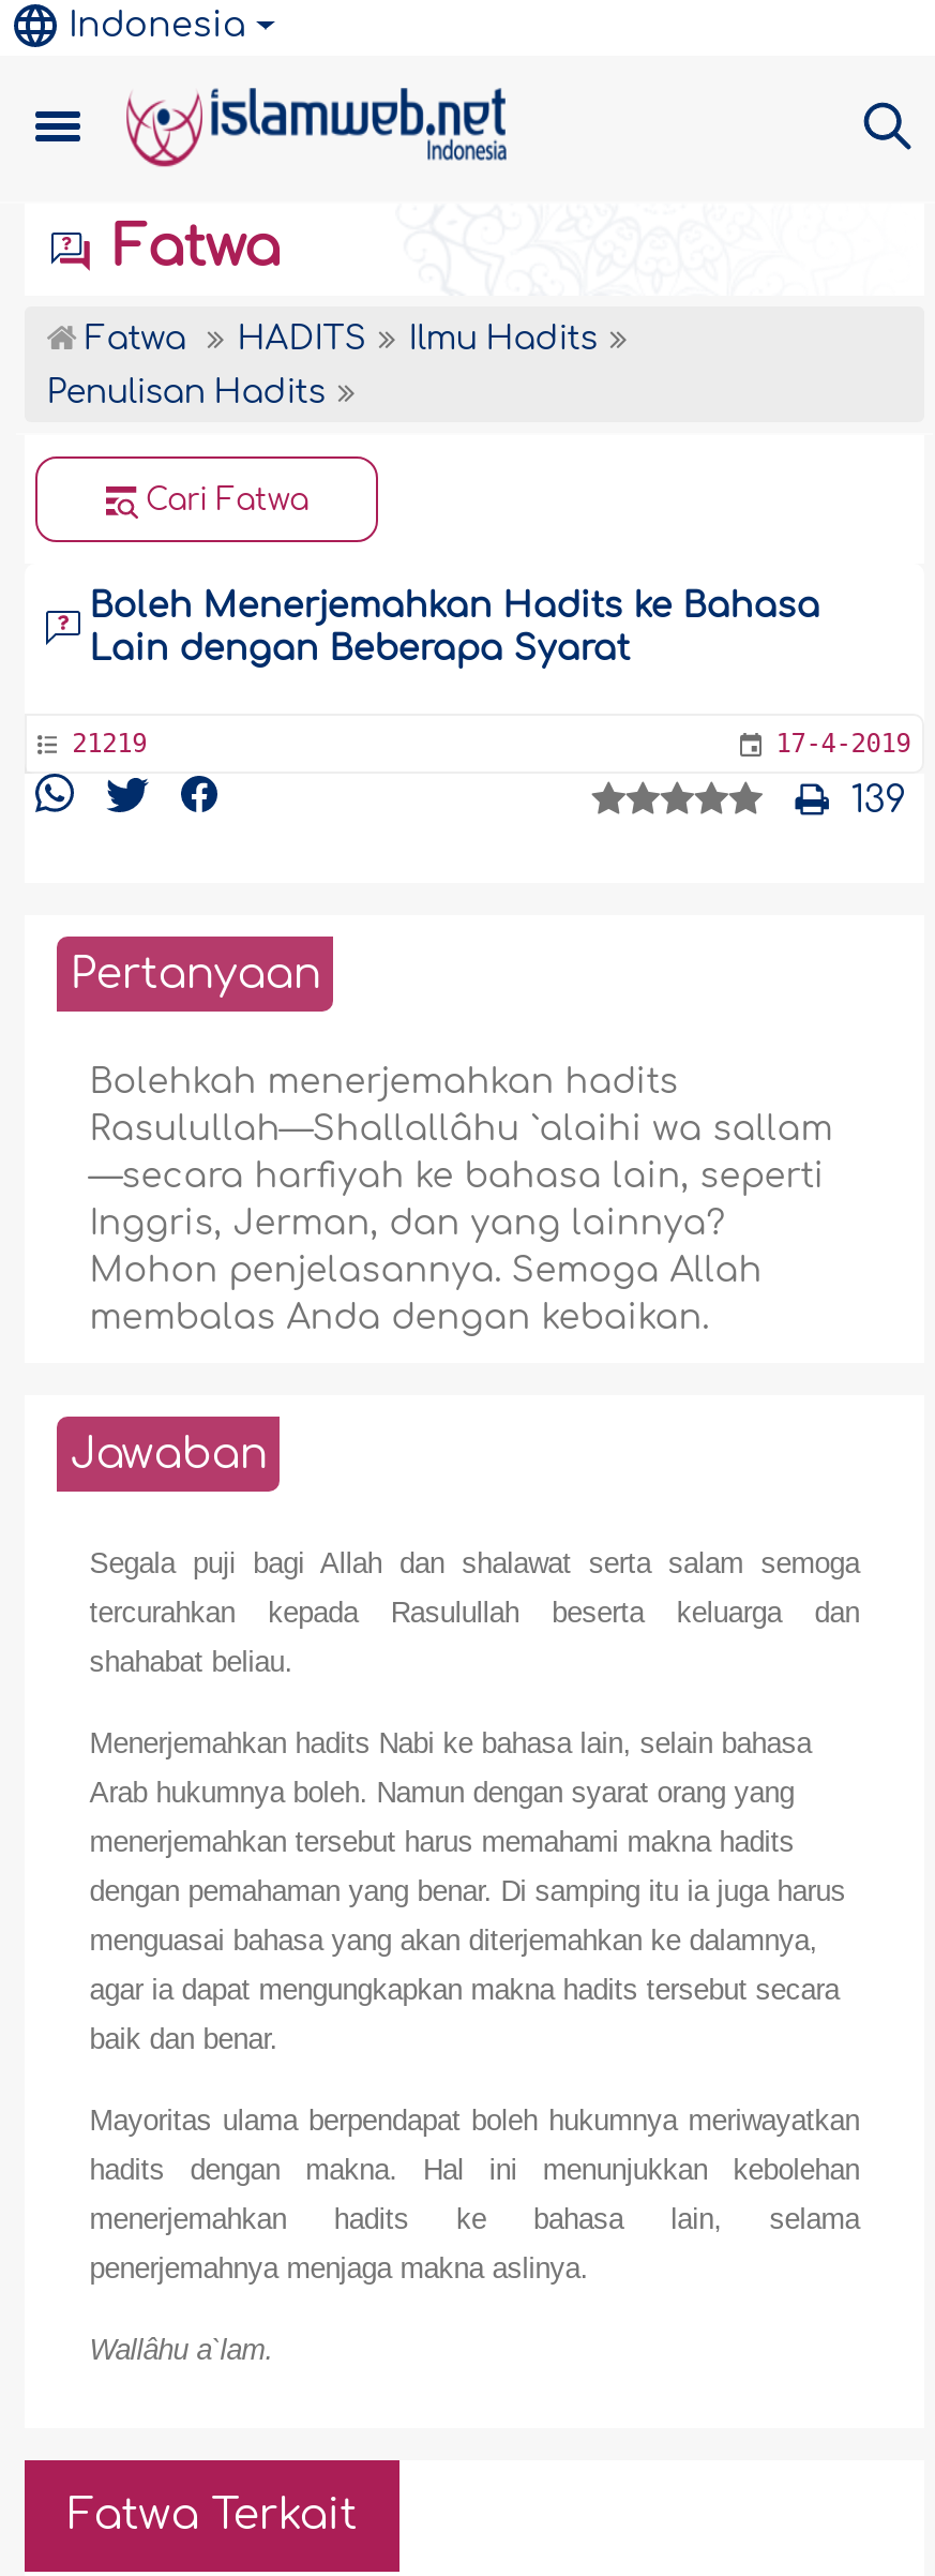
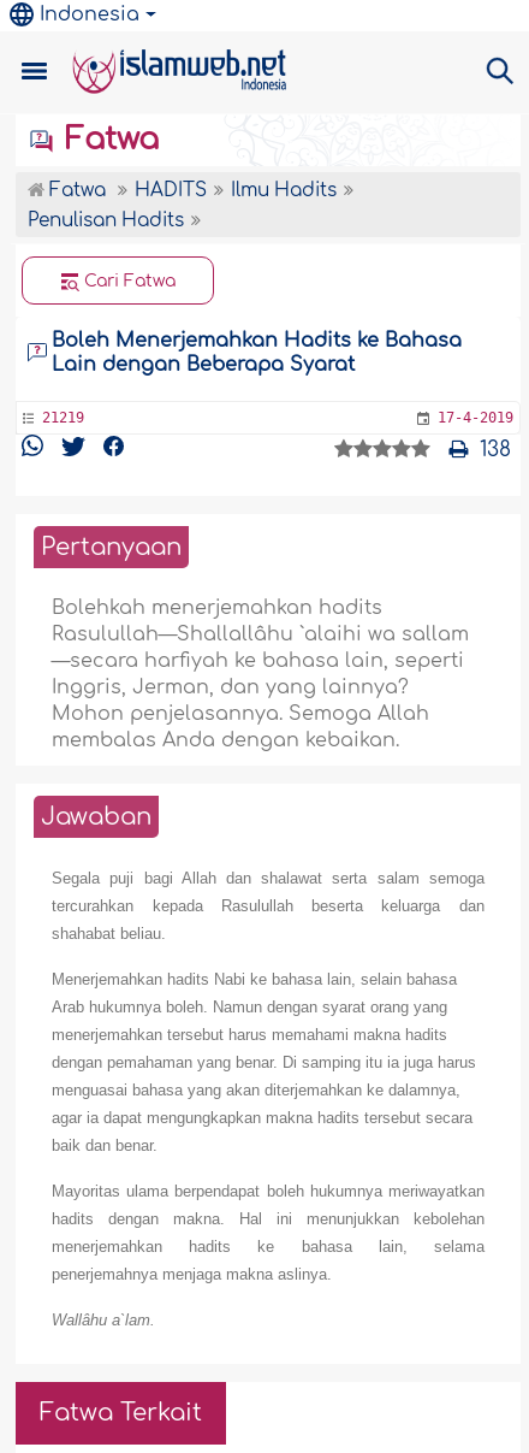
- 139
+ 138
